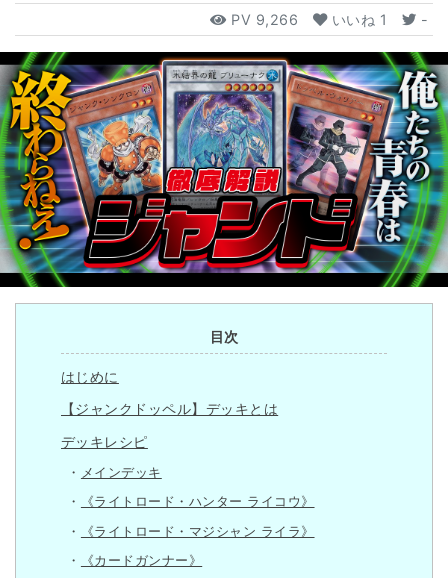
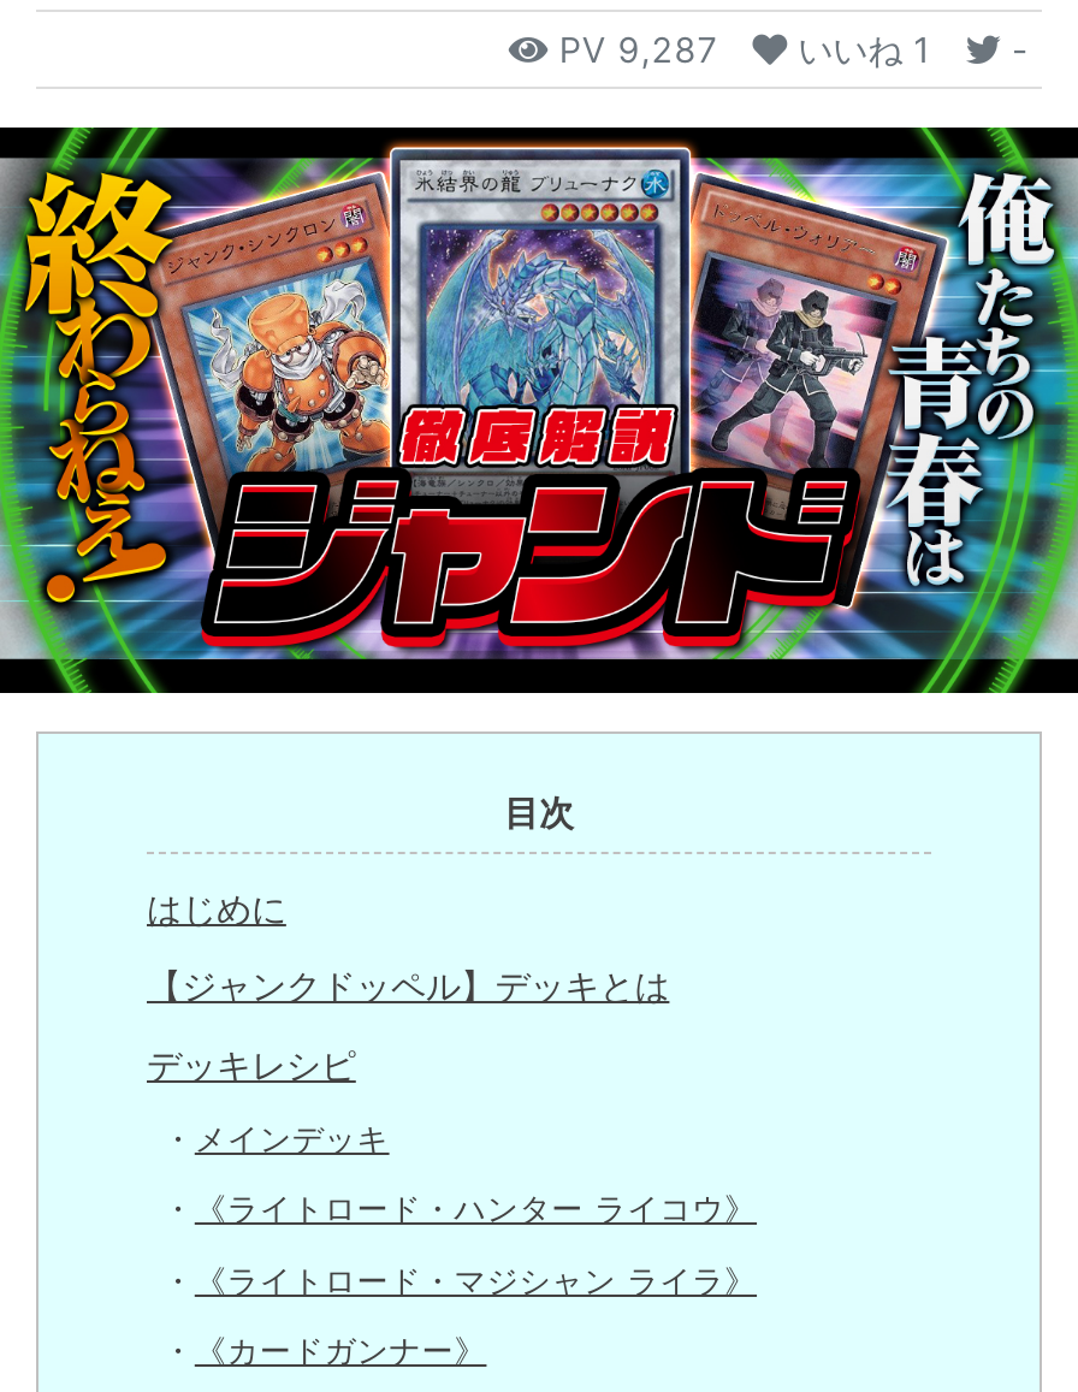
- PV 9,266
+ PV 9,287
